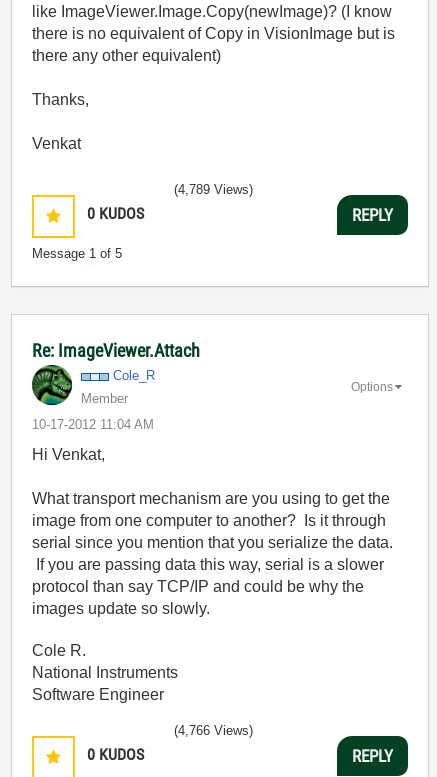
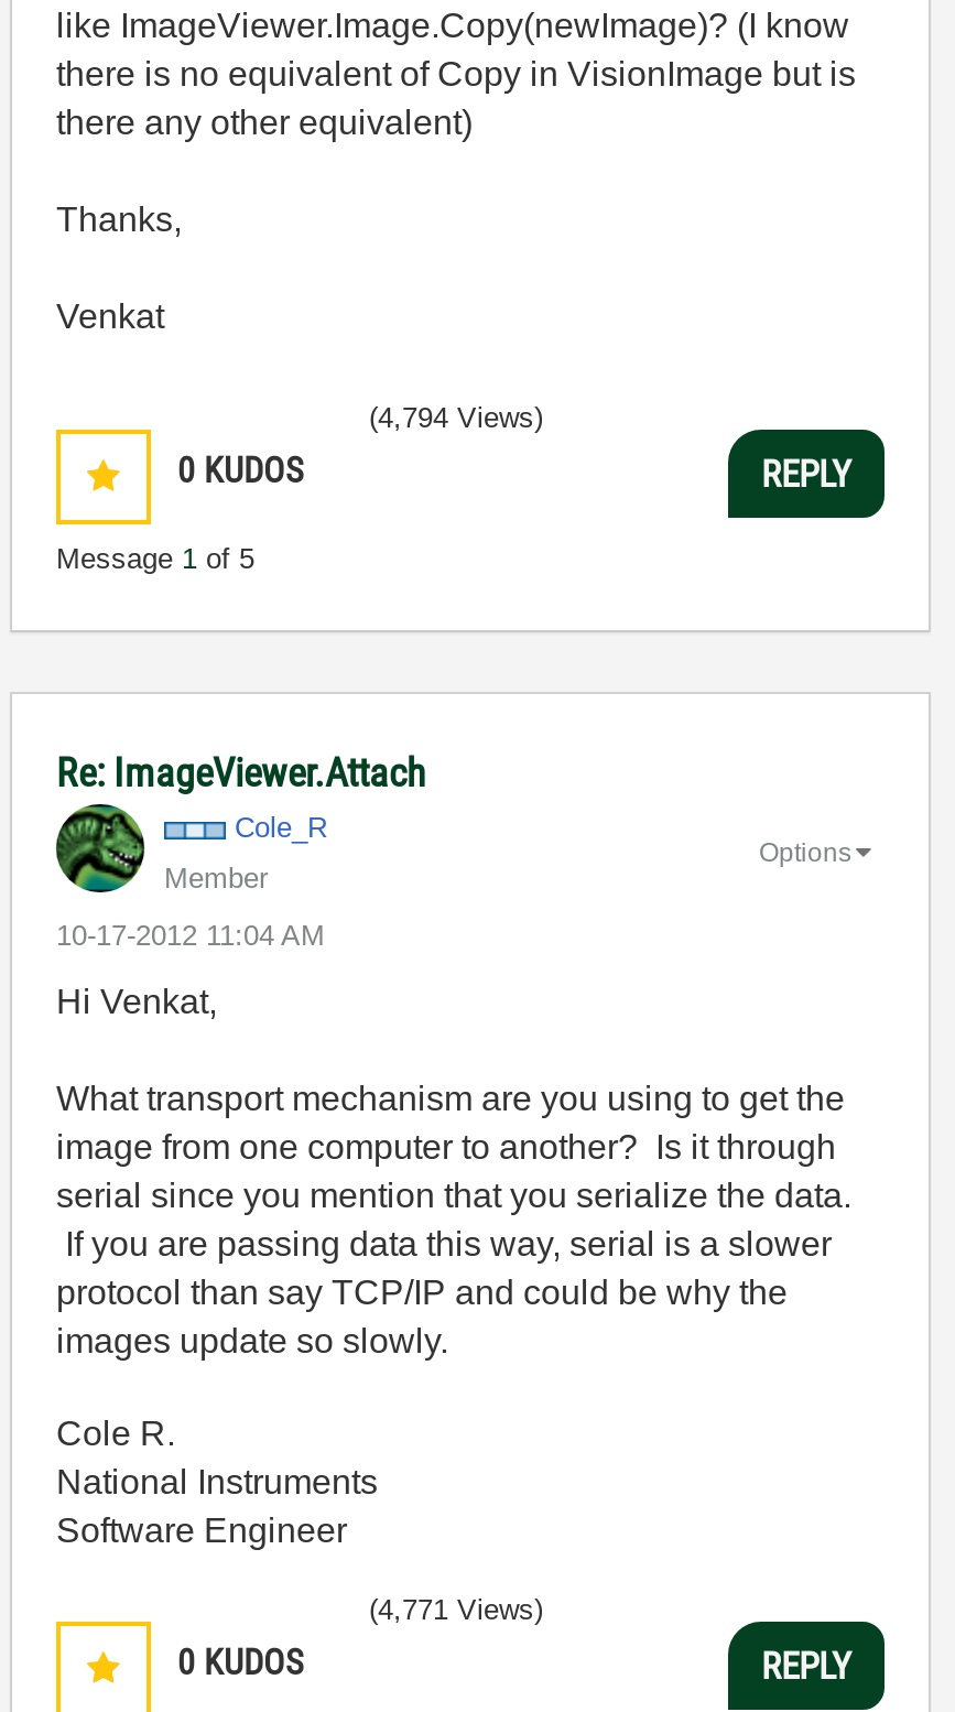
- (4,789 Views)
+ (4,794 Views)

- (4,766 Views)
+ (4,771 Views)
